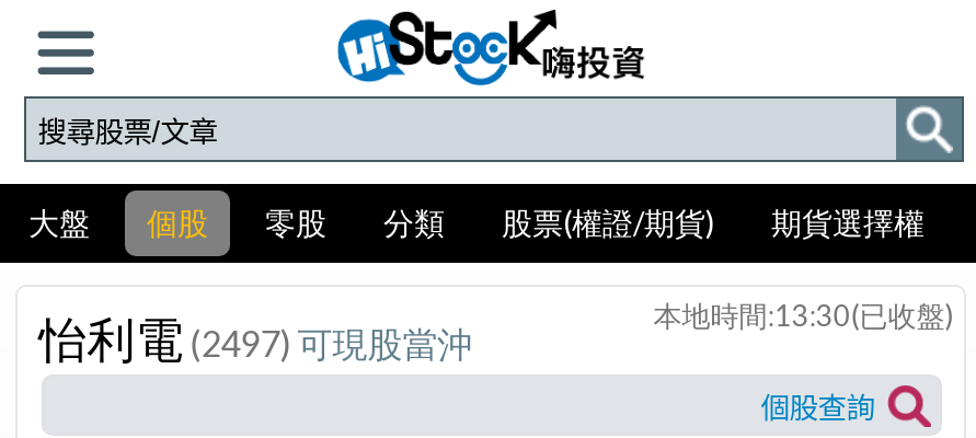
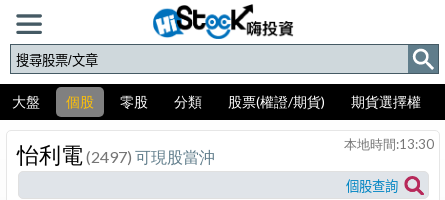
- 本地時間:13:30(已收盤)
+ 本地時間:13:30
